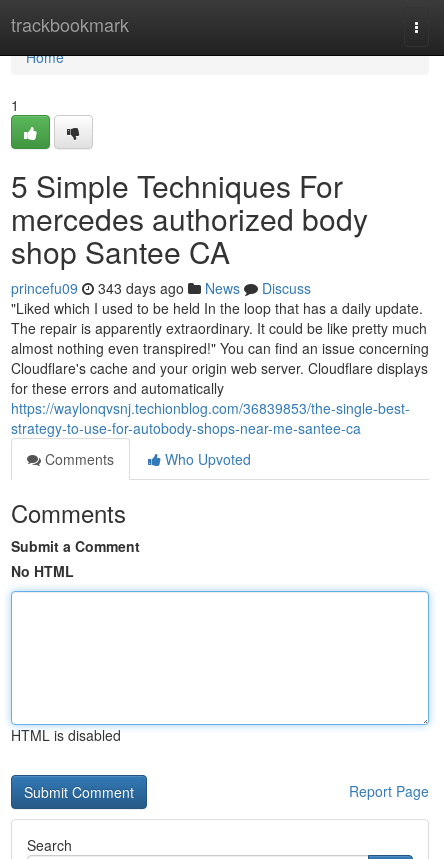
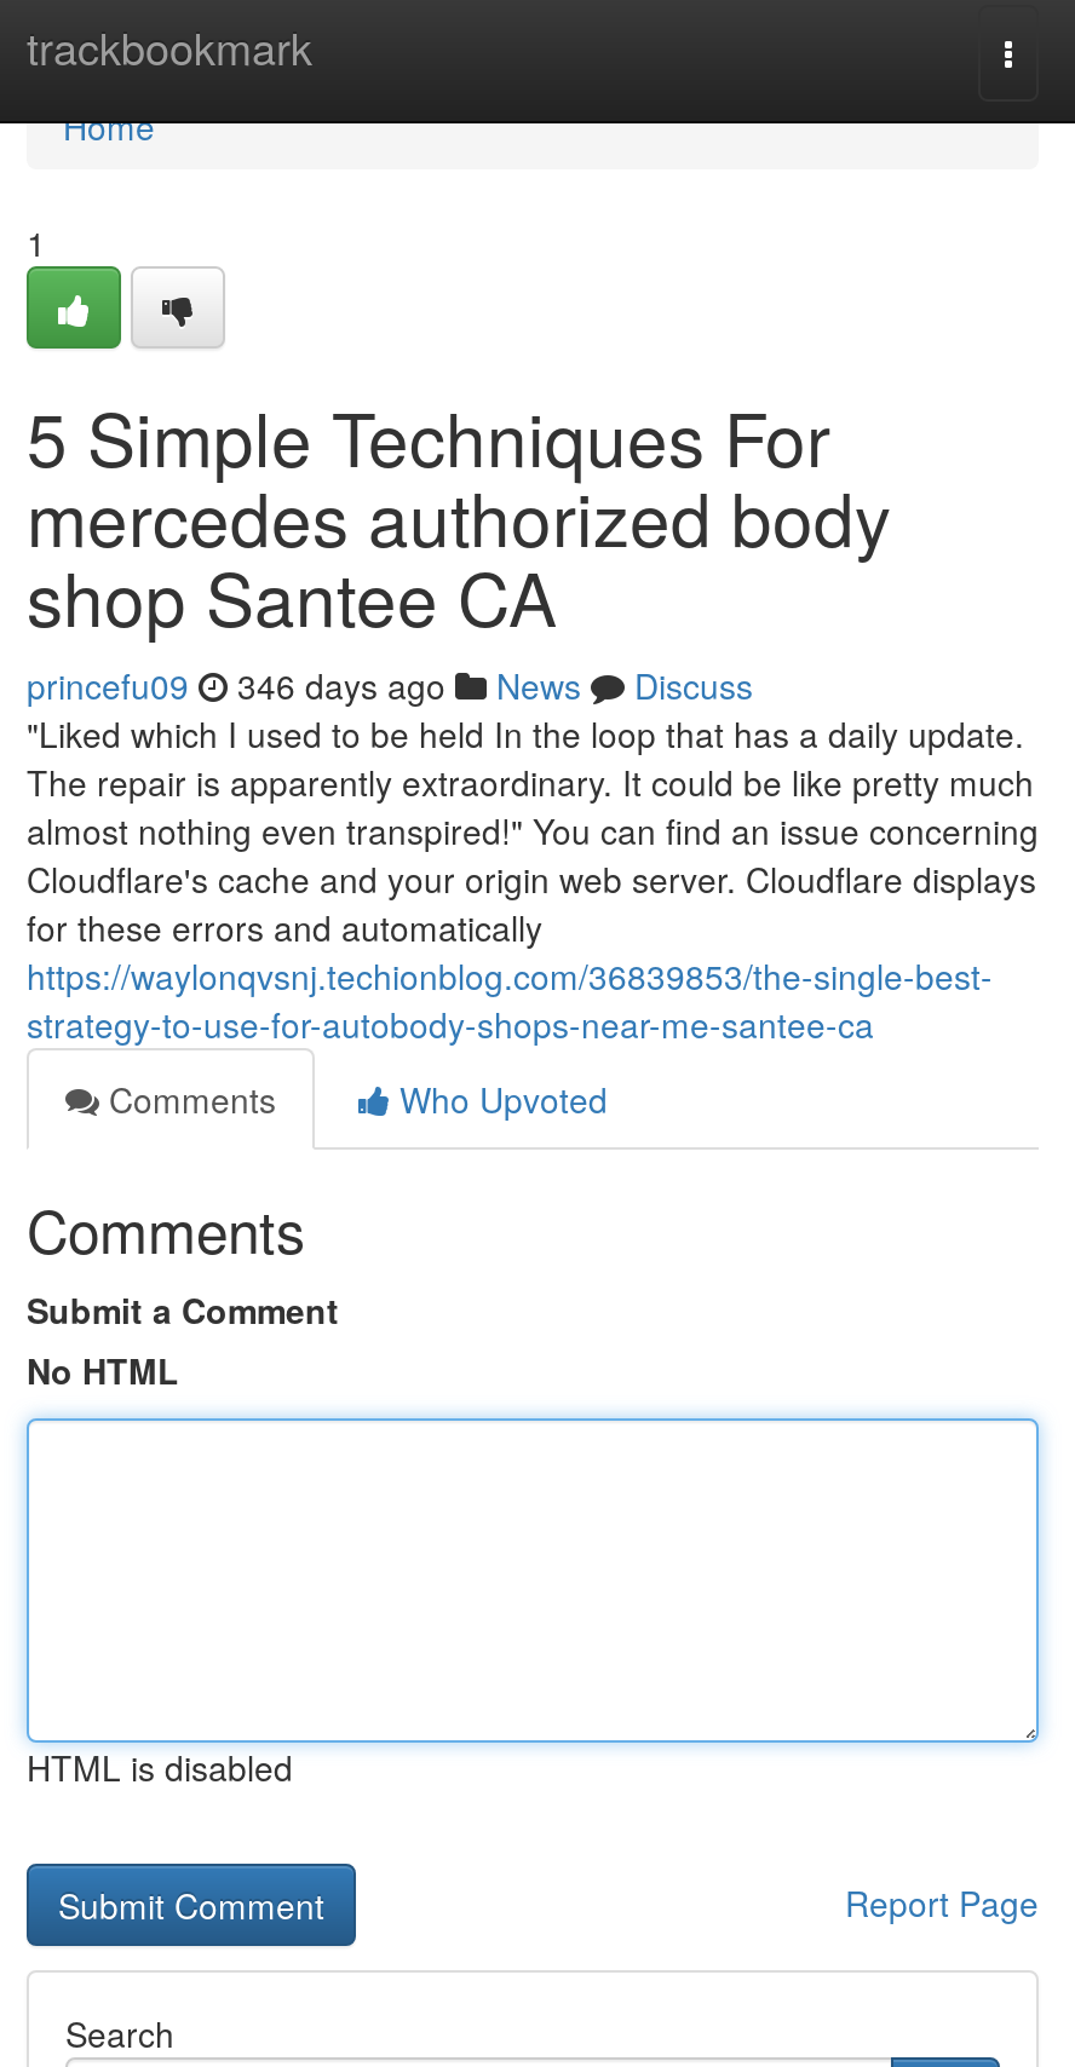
- princefu09 343 days ago News Discuss
+ princefu09 346 days ago News Discuss
